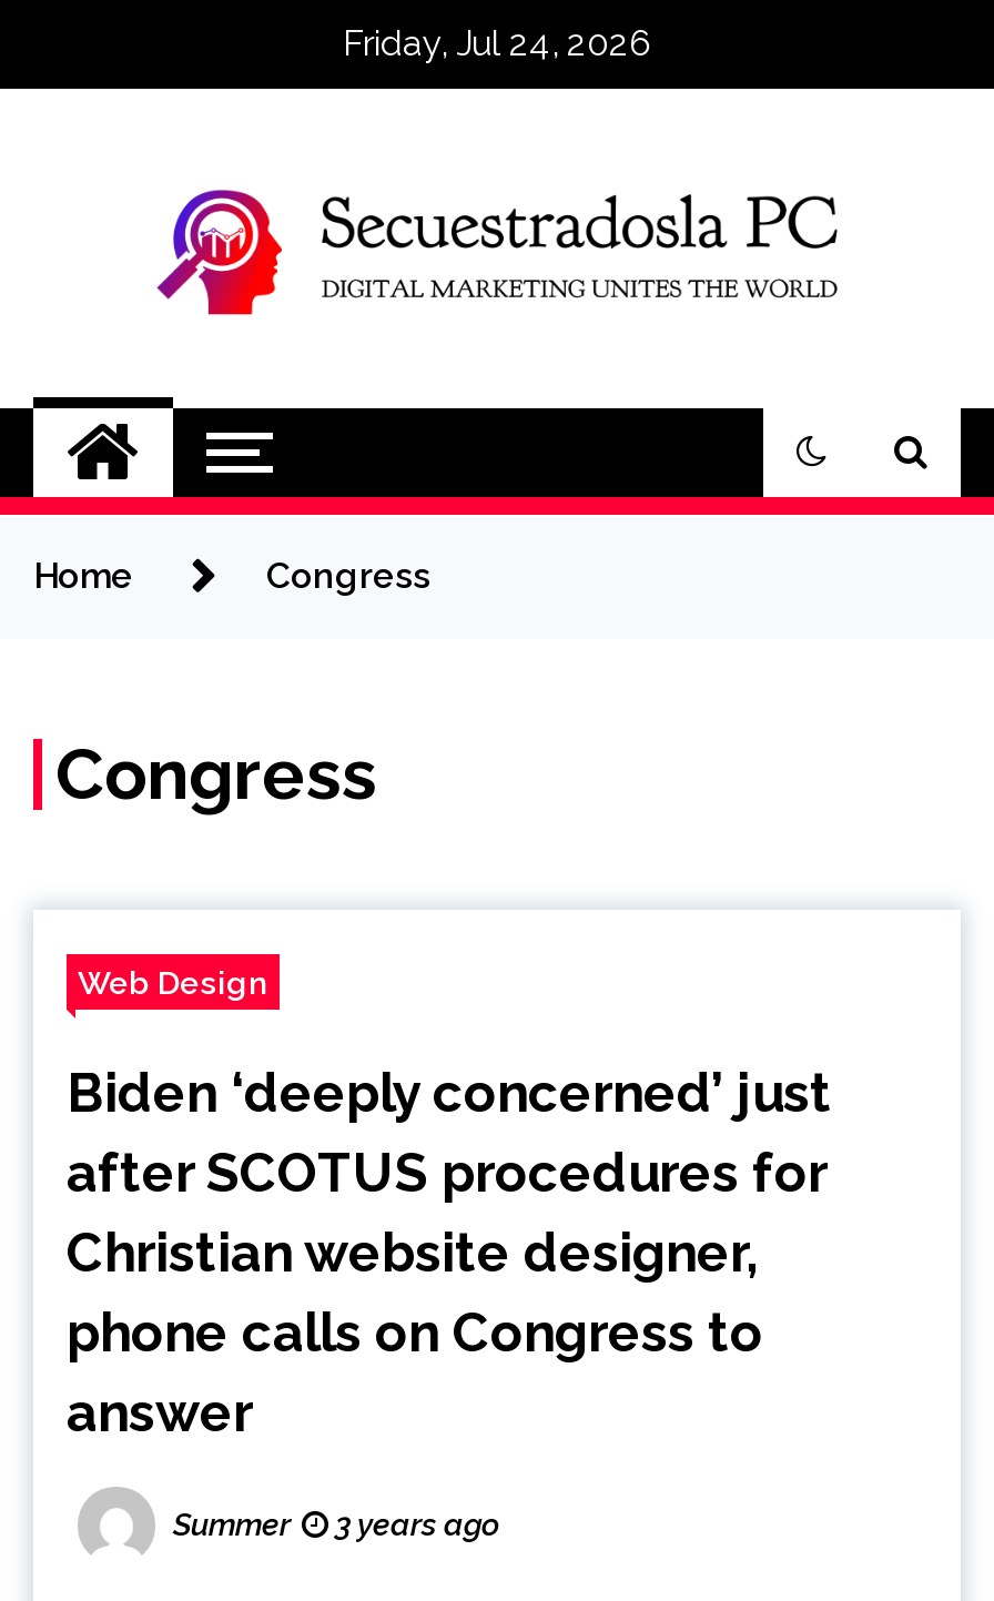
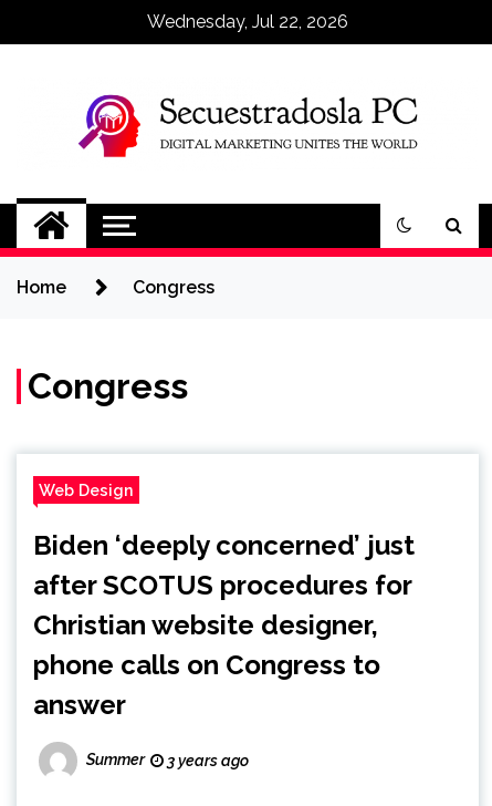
- Friday, Jul 24, 2026
+ Wednesday, Jul 22, 2026
